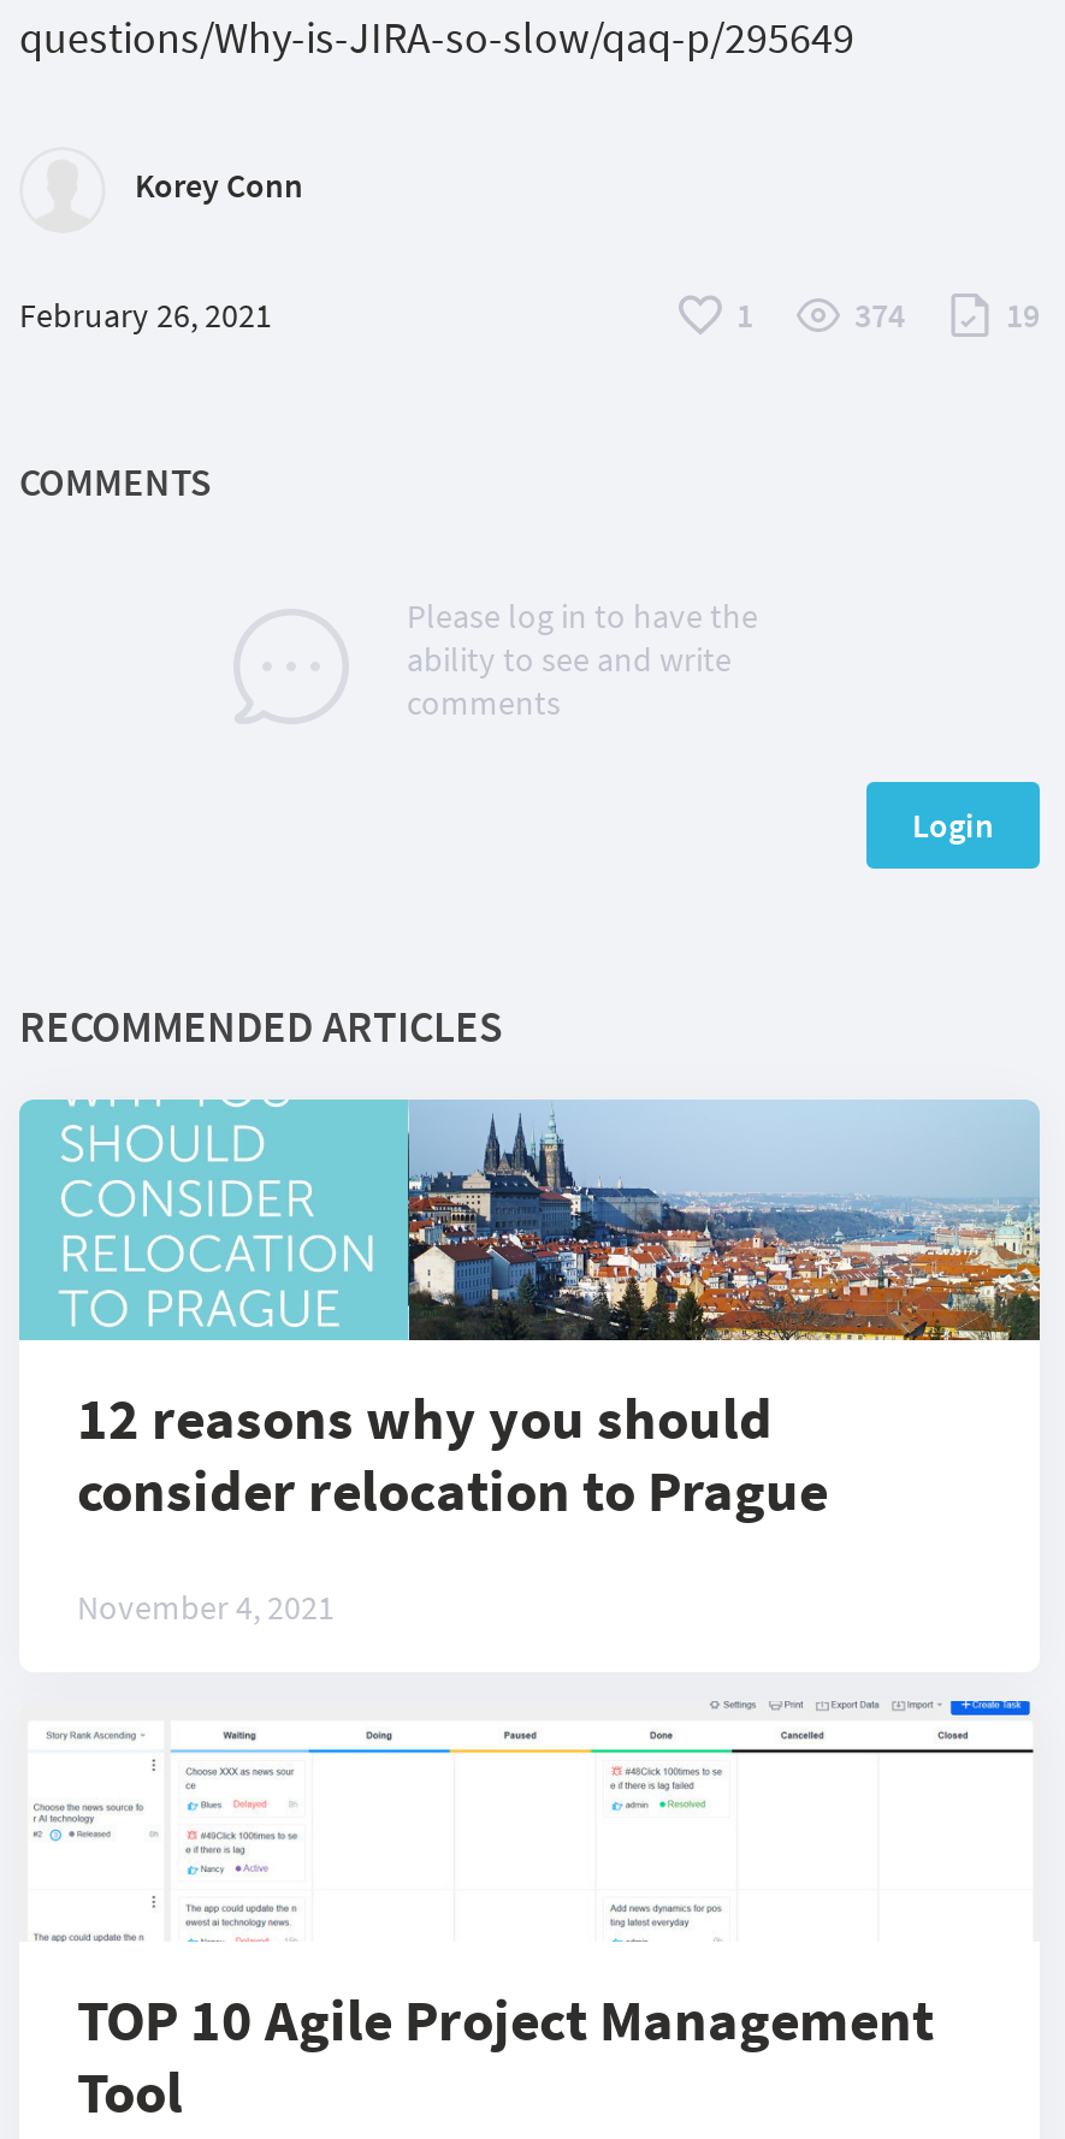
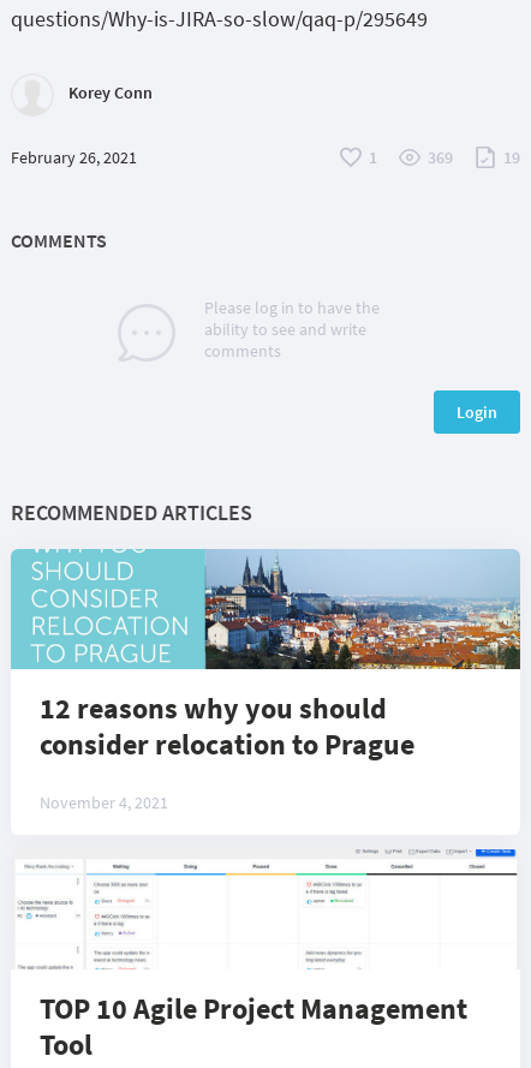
- 374
+ 369
